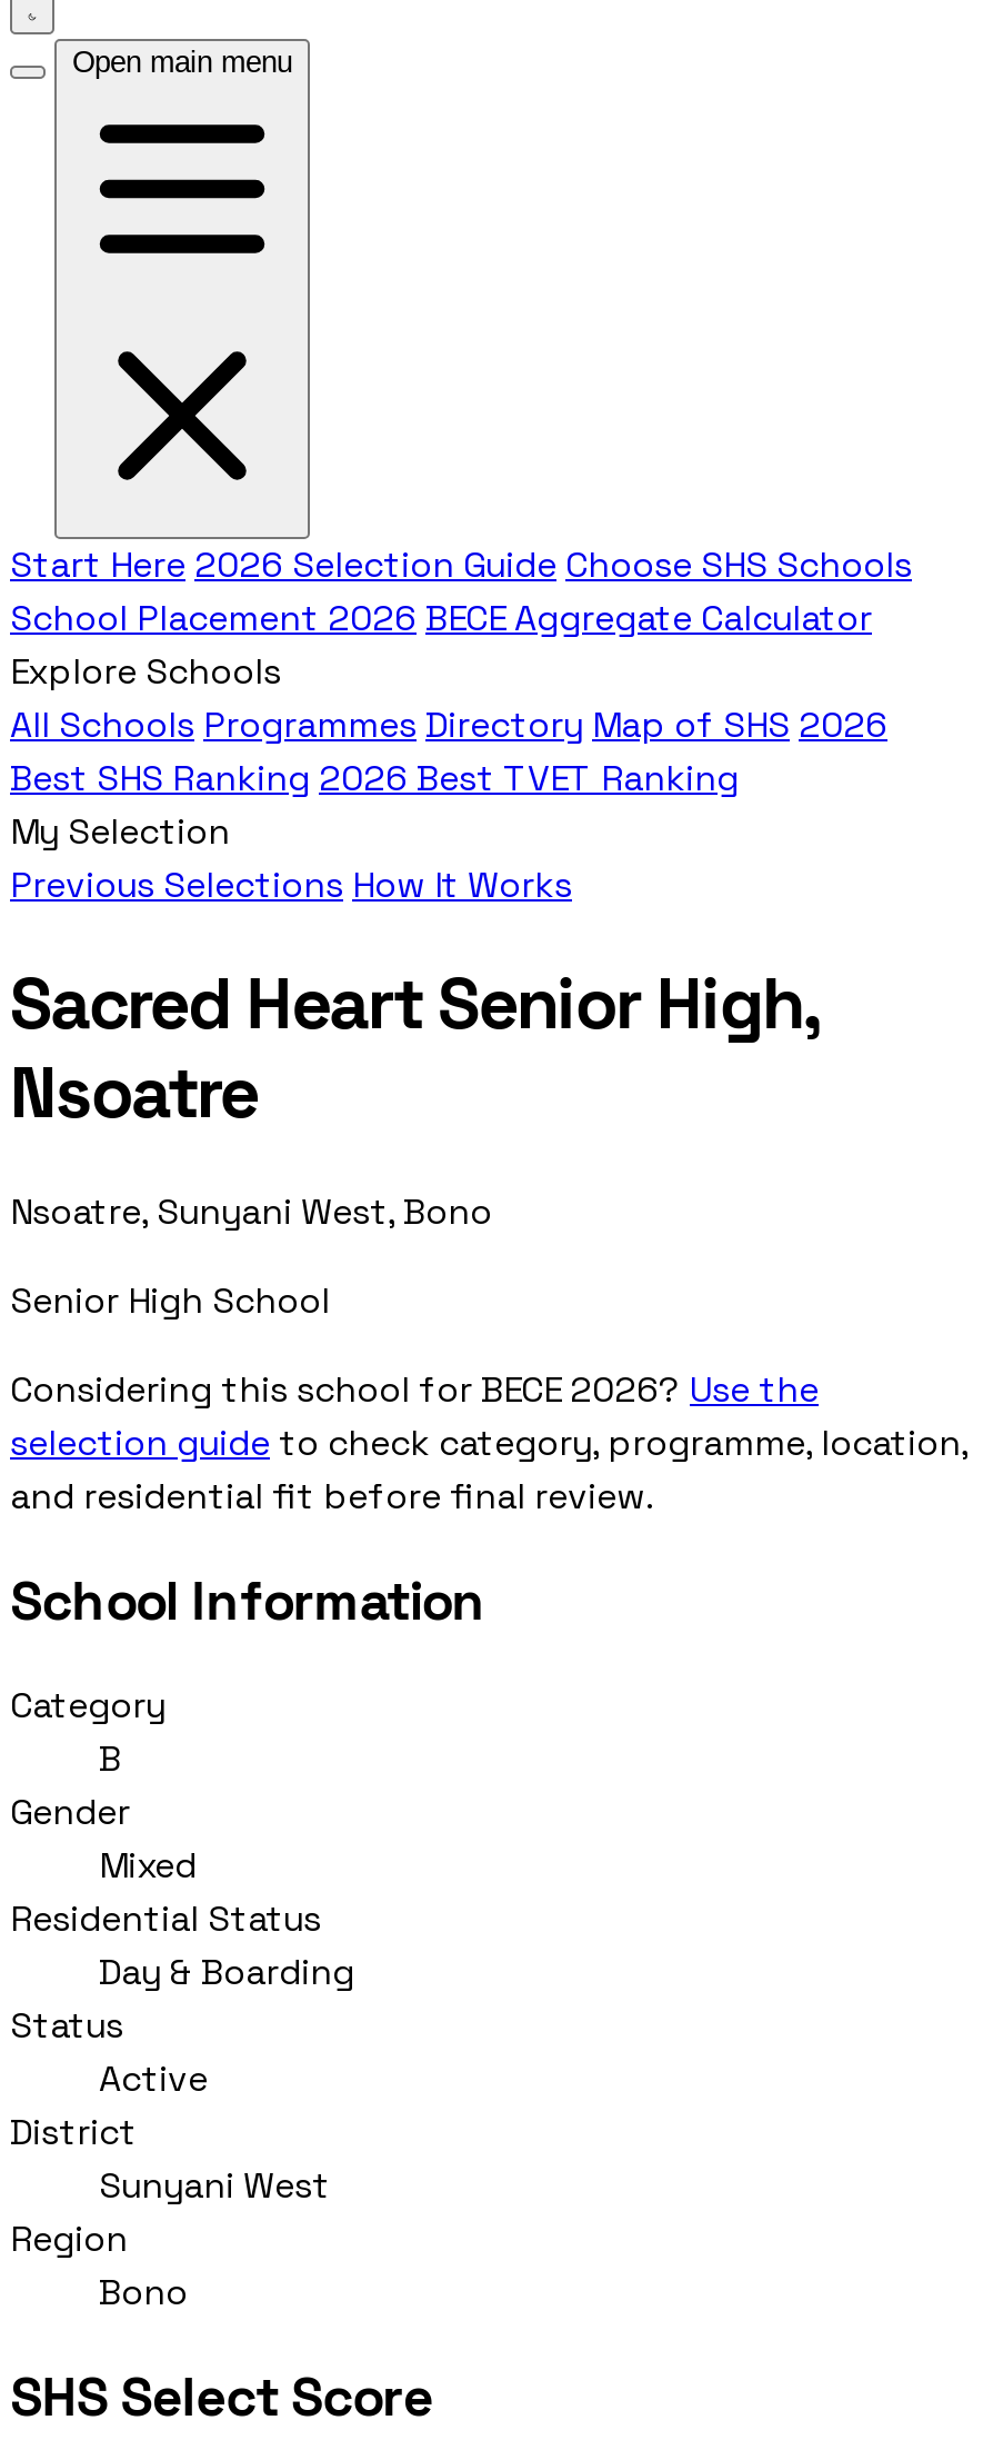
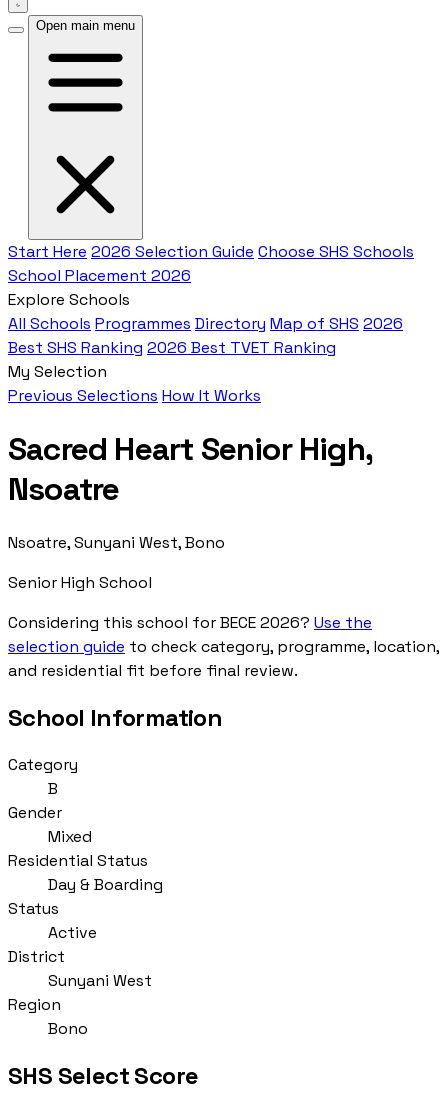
- School Placement 2026 BECE Aggregate Calculator
+ School Placement 2026
